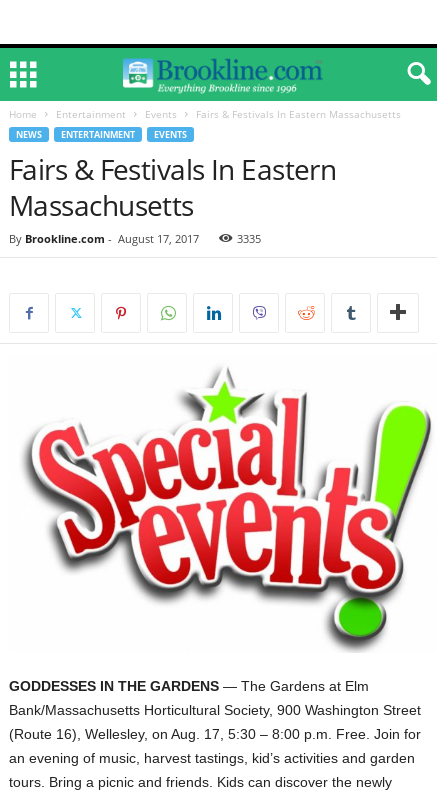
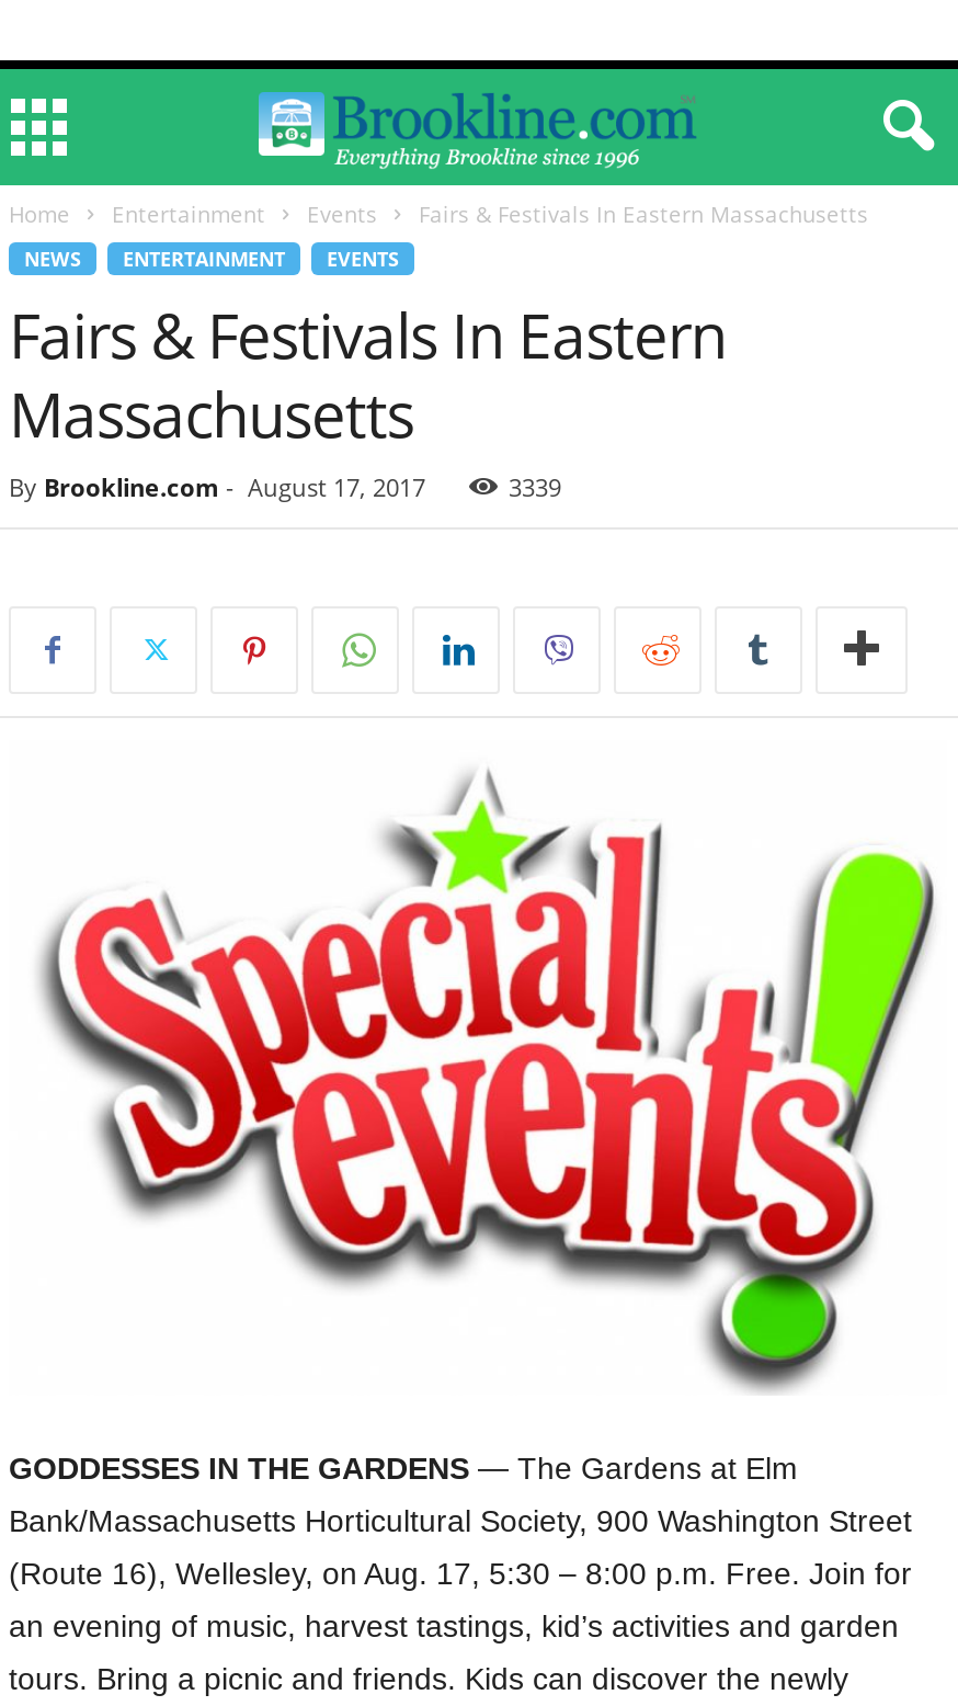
- 3335
+ 3339
